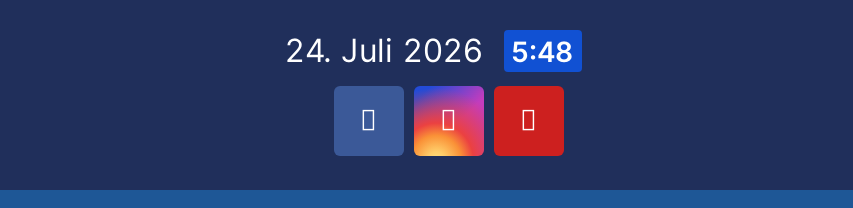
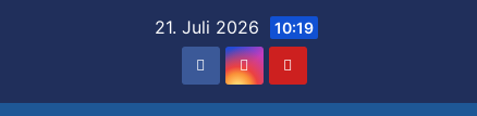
- 24. Juli 2026 5:48
+ 21. Juli 2026 10:19
